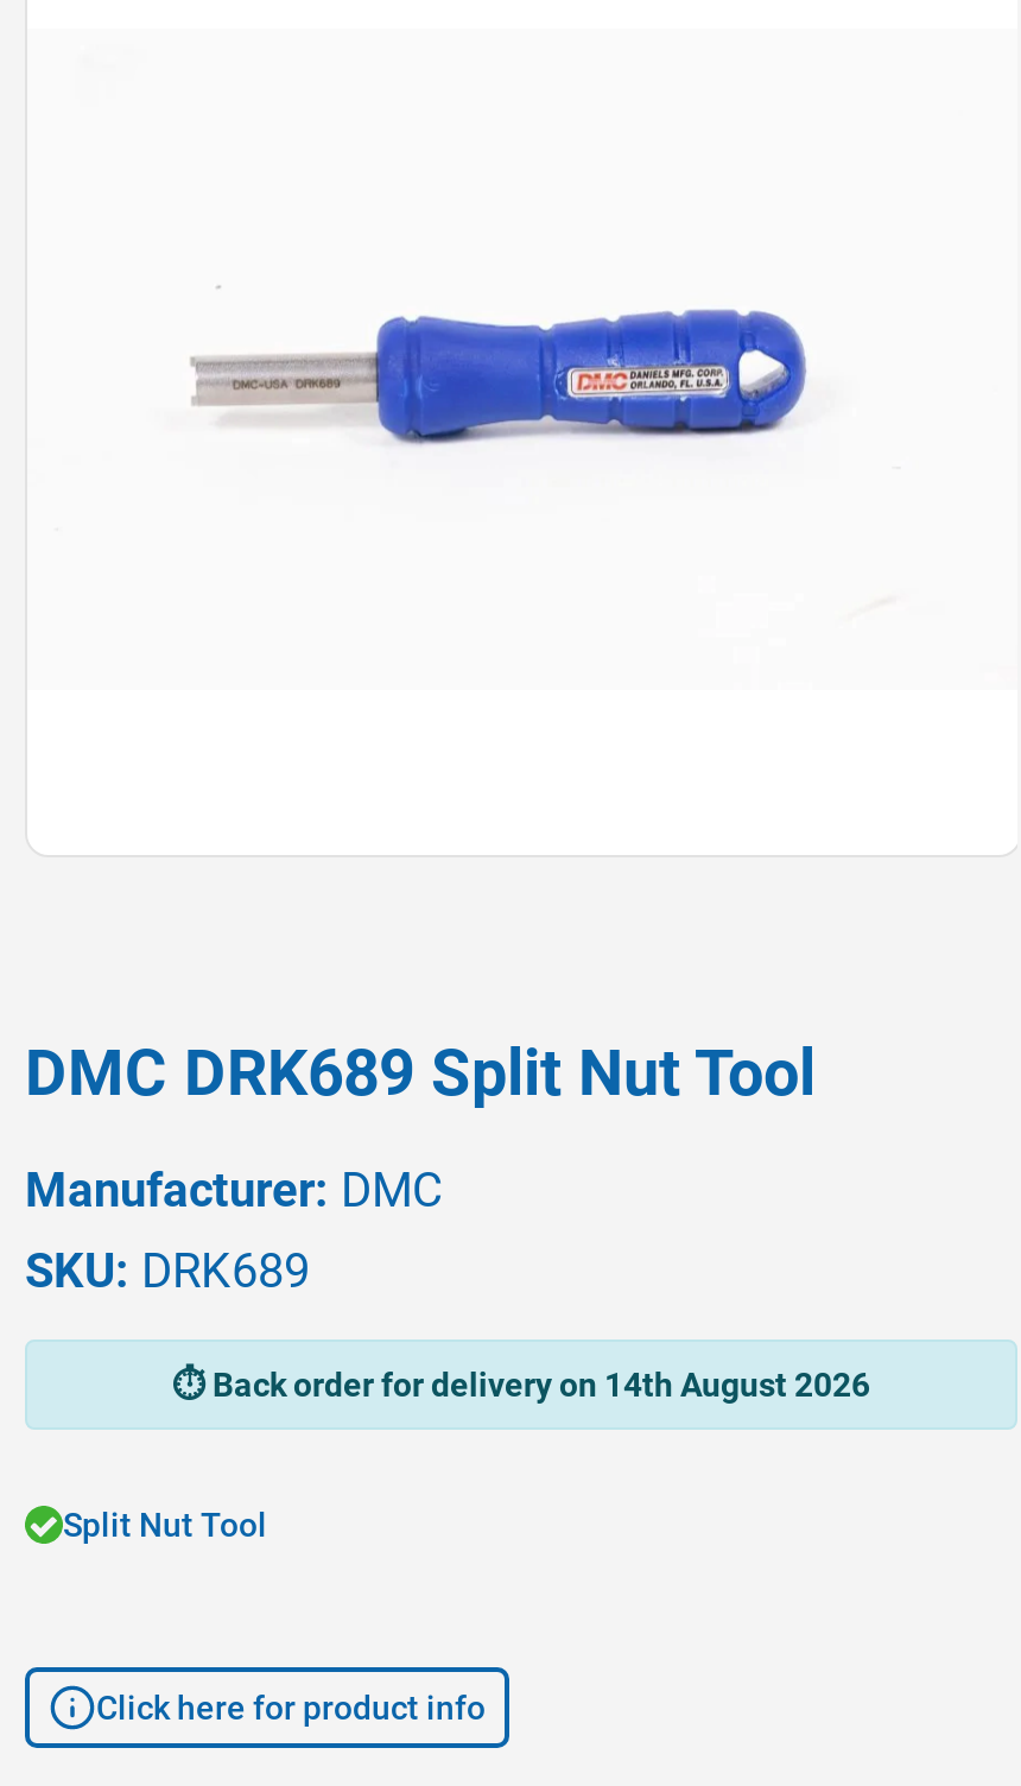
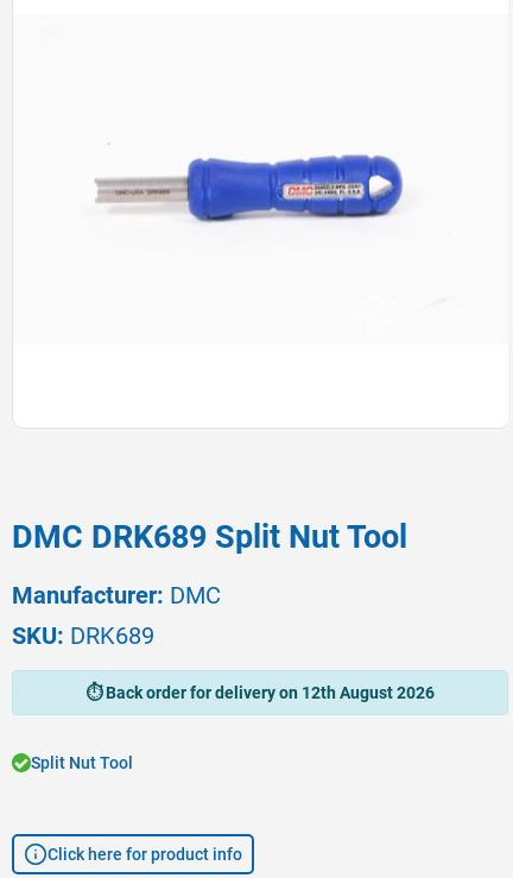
- Back order for delivery on 14th August 2026
+ Back order for delivery on 12th August 2026
